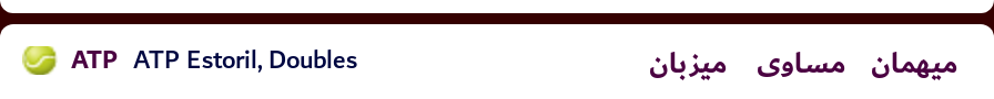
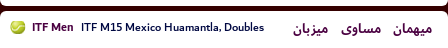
- ATP ATP Estoril, Doubles
+ ITF Men ITF M15 Mexico Huamantla, Doubles
